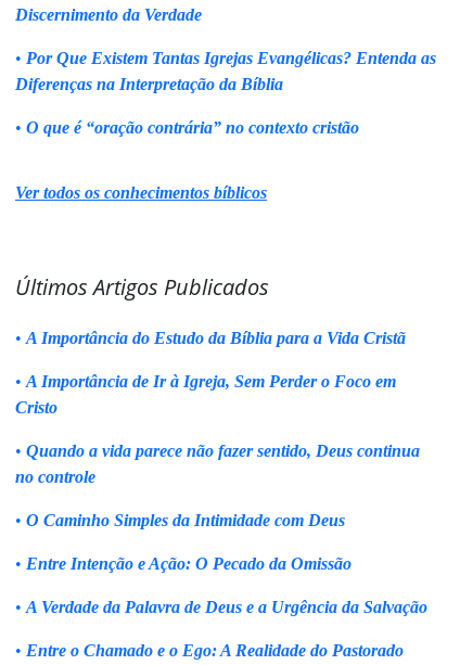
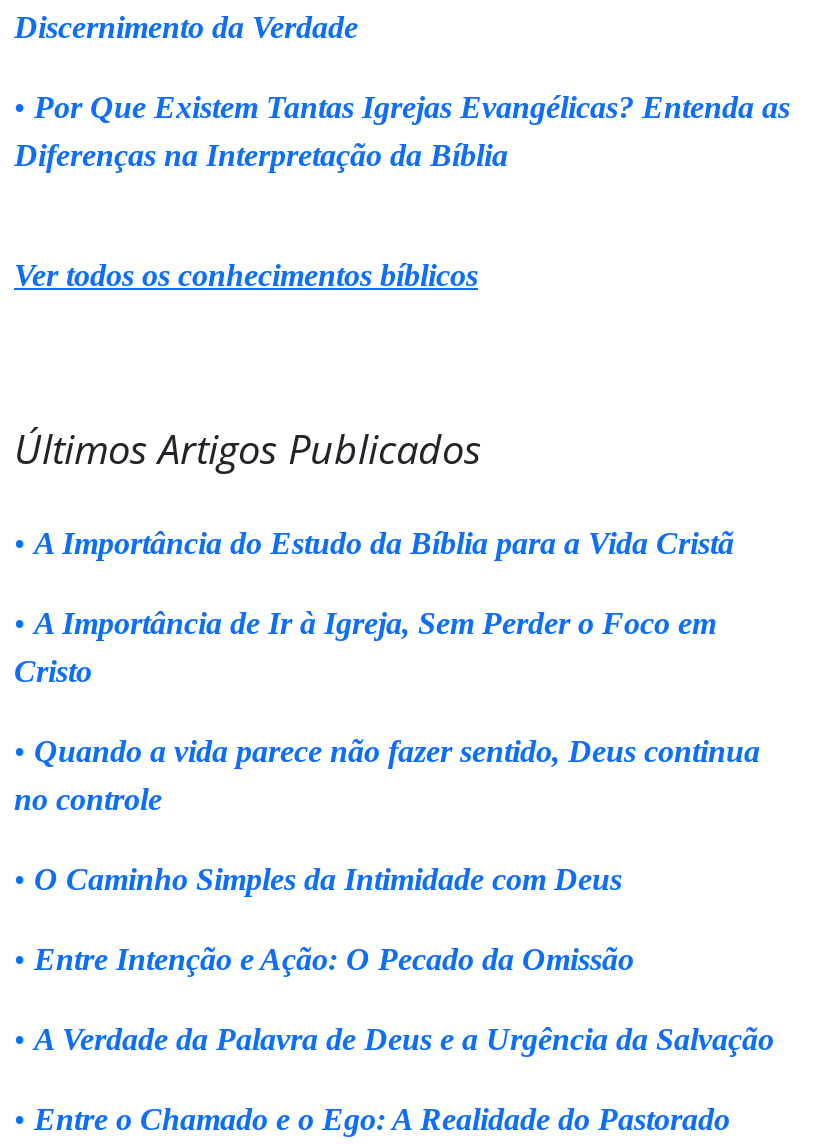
- • O que é “oração contrária” no contexto cristão
